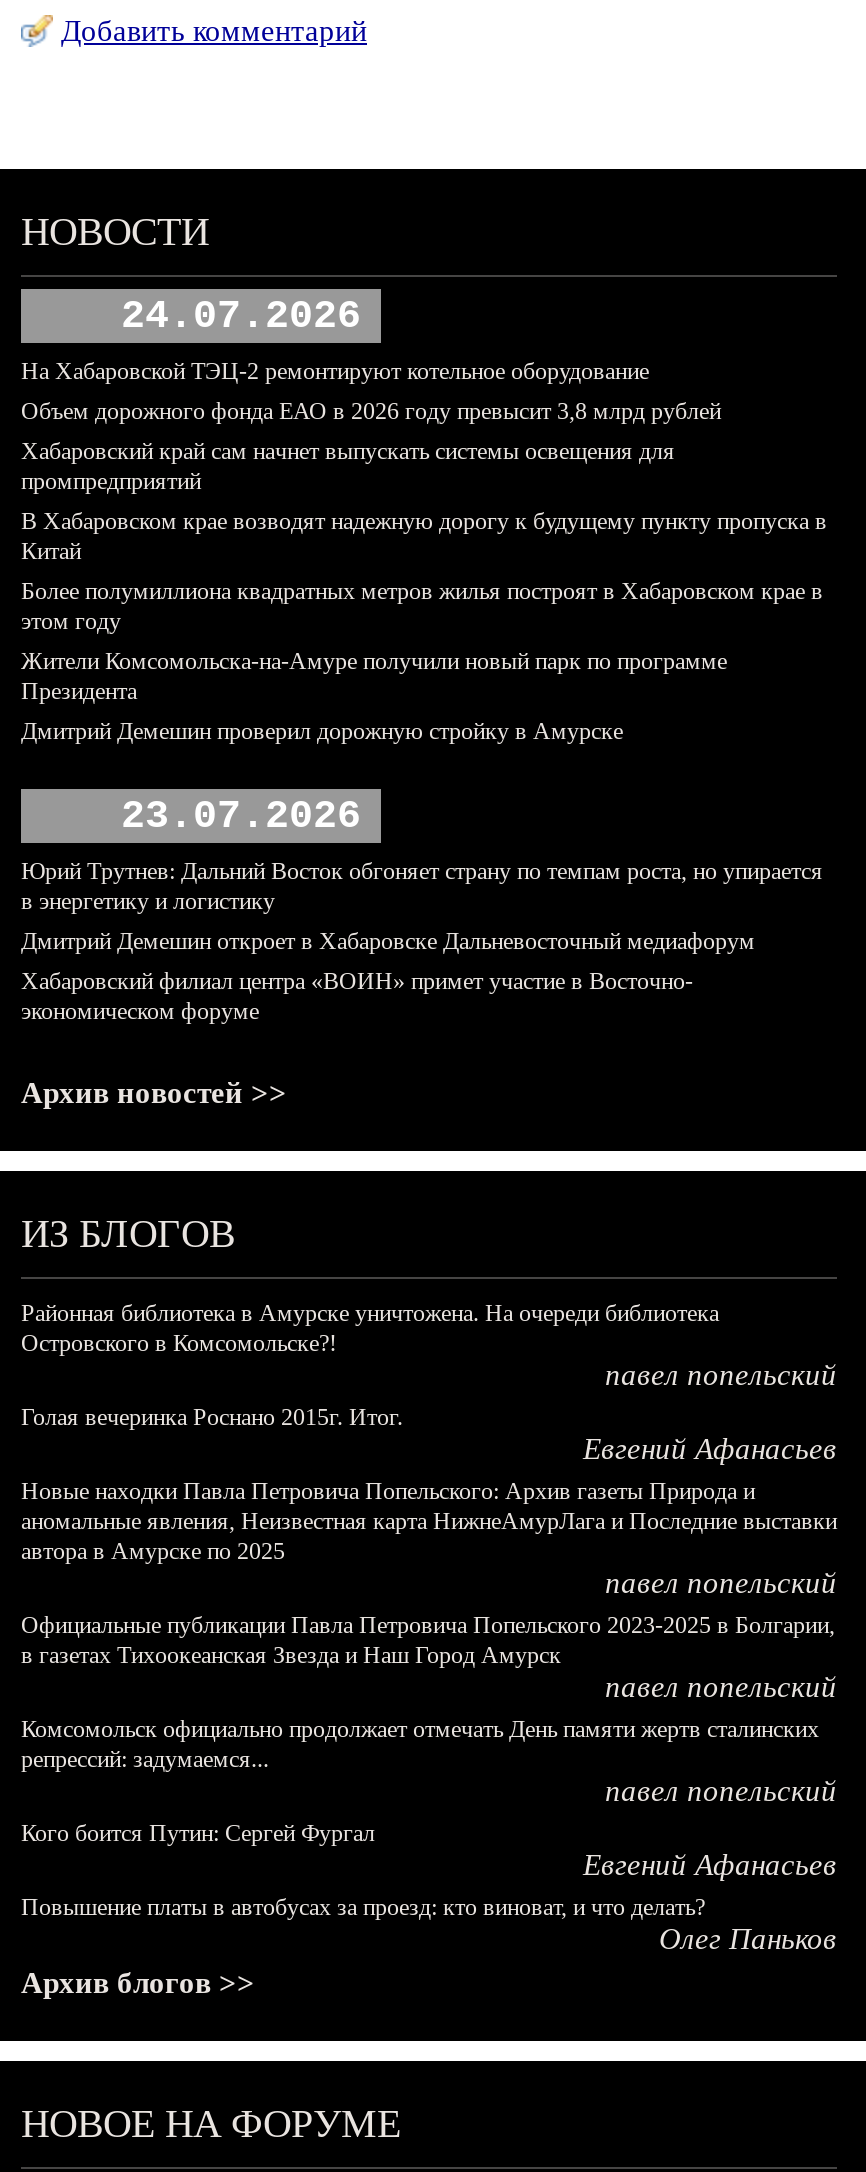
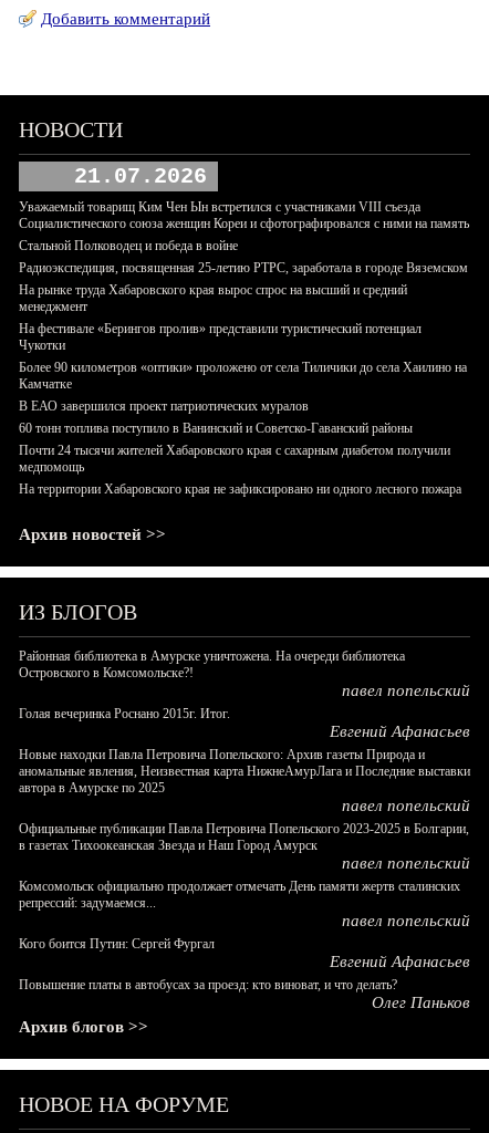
- 24.07.2026
- На Хабаровской ТЭЦ-2 ремонтируют котельное оборудование
- Объем дорожного фонда ЕАО в 2026 году превысит 3,8 млрд рублей
- Хабаровский край сам начнет выпускать системы освещения для
- промпредприятий
- В Хабаровском крае возводят надежную дорогу к будущему пункту пропуска в
- Китай
- Более полумиллиона квадратных метров жилья построят в Хабаровском крае в
- этом году
- Жители Комсомольска-на-Амуре получили новый парк по программе
- Президента
- Дмитрий Демешин проверил дорожную стройку в Амурске
- 23.07.2026
- Юрий Трутнев: Дальний Восток обгоняет страну по темпам роста, но упирается
- в энергетику и логистику
- Дмитрий Демешин откроет в Хабаровске Дальневосточный медиафорум
- Хабаровский филиал центра «ВОИН» примет участие в Восточно-
- экономическом форуме
+ 21.07.2026
+ Уважаемый товарищ Ким Чен Ын встретился с участниками VIII съезда
+ Социалистического союза женщин Кореи и сфотографировался с ними на память
+ Стальной Полководец и победа в войне
+ Радиоэкспедиция, посвященная 25-летию РТРС, заработала в городе Вяземском
+ На рынке труда Хабаровского края вырос спрос на высший и средний
+ менеджмент
+ На фестивале «Берингов пролив» представили туристический потенциал
+ Чукотки
+ Более 90 километров «оптики» проложено от села Тиличики до села Хаилино на
+ Камчатке
+ В ЕАО завершился проект патриотических муралов
+ 60 тонн топлива поступило в Ванинский и Советско-Гаванский районы
+ Почти 24 тысячи жителей Хабаровского края с сахарным диабетом получили
+ медпомощь
+ На территории Хабаровского края не зафиксировано ни одного лесного пожара
